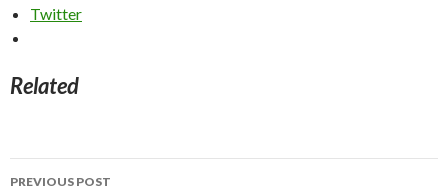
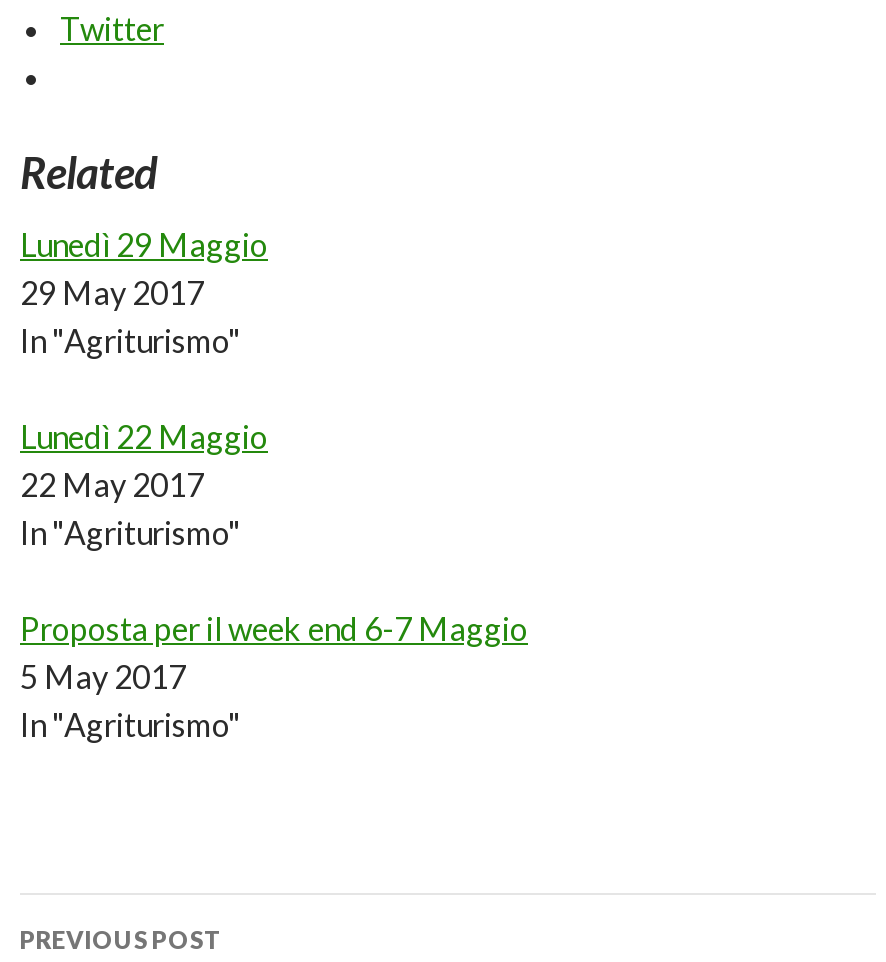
+ Lunedì 29 Maggio
+ 29 May 2017
+ In "Agriturismo"
+ Lunedì 22 Maggio
+ 22 May 2017
+ In "Agriturismo"
+ Proposta per il week end 6-7 Maggio
+ 5 May 2017
+ In "Agriturismo"
